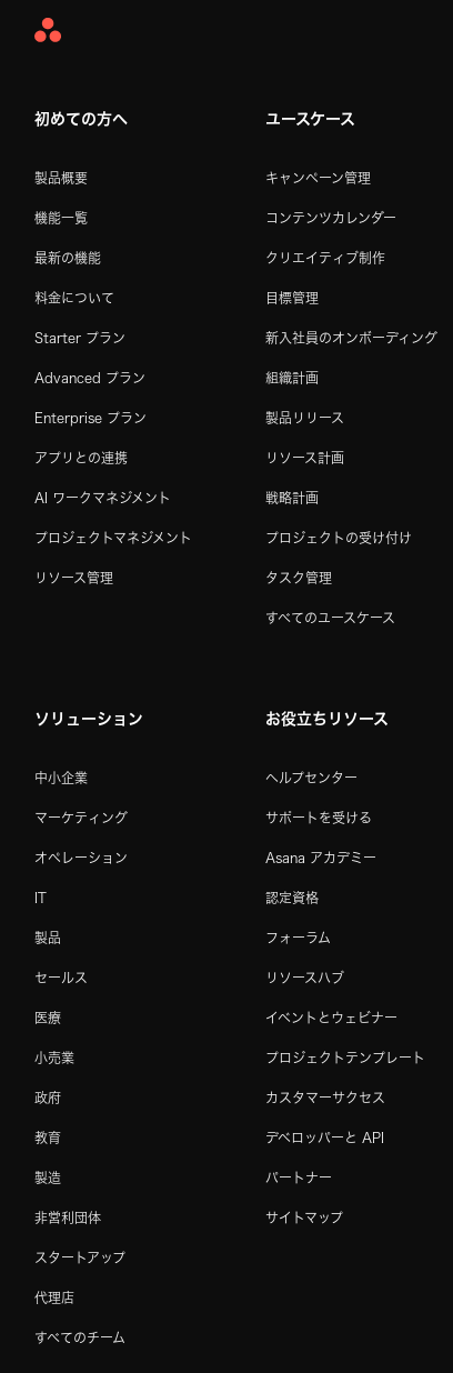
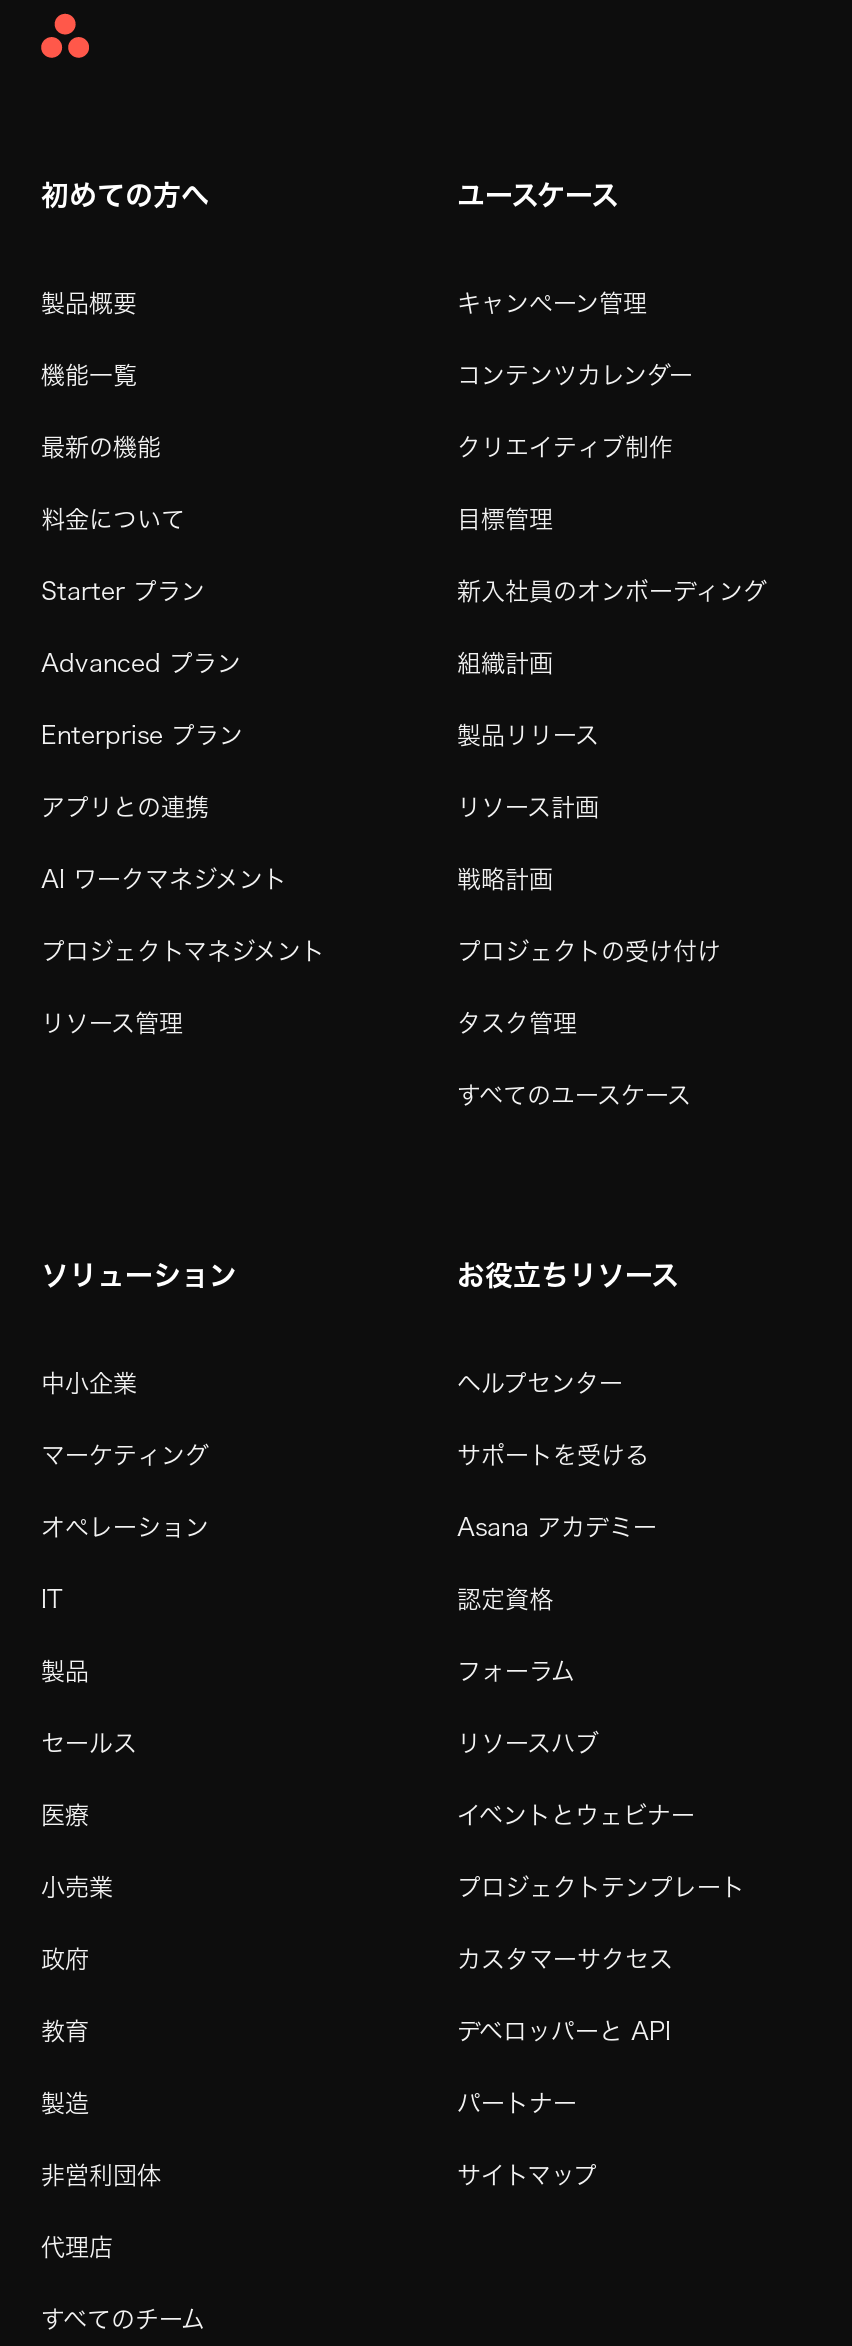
- スタートアップ
